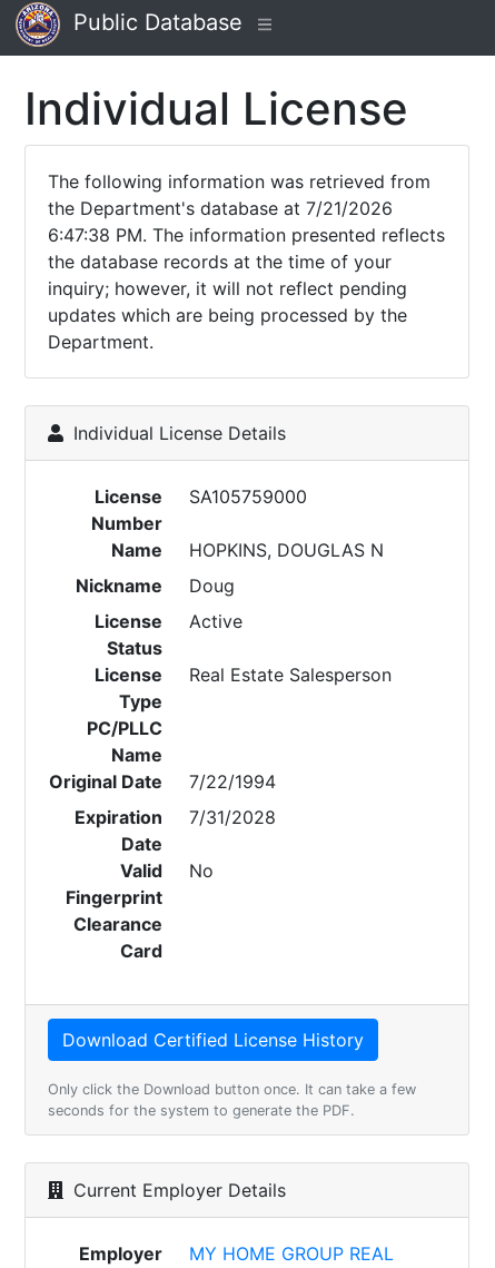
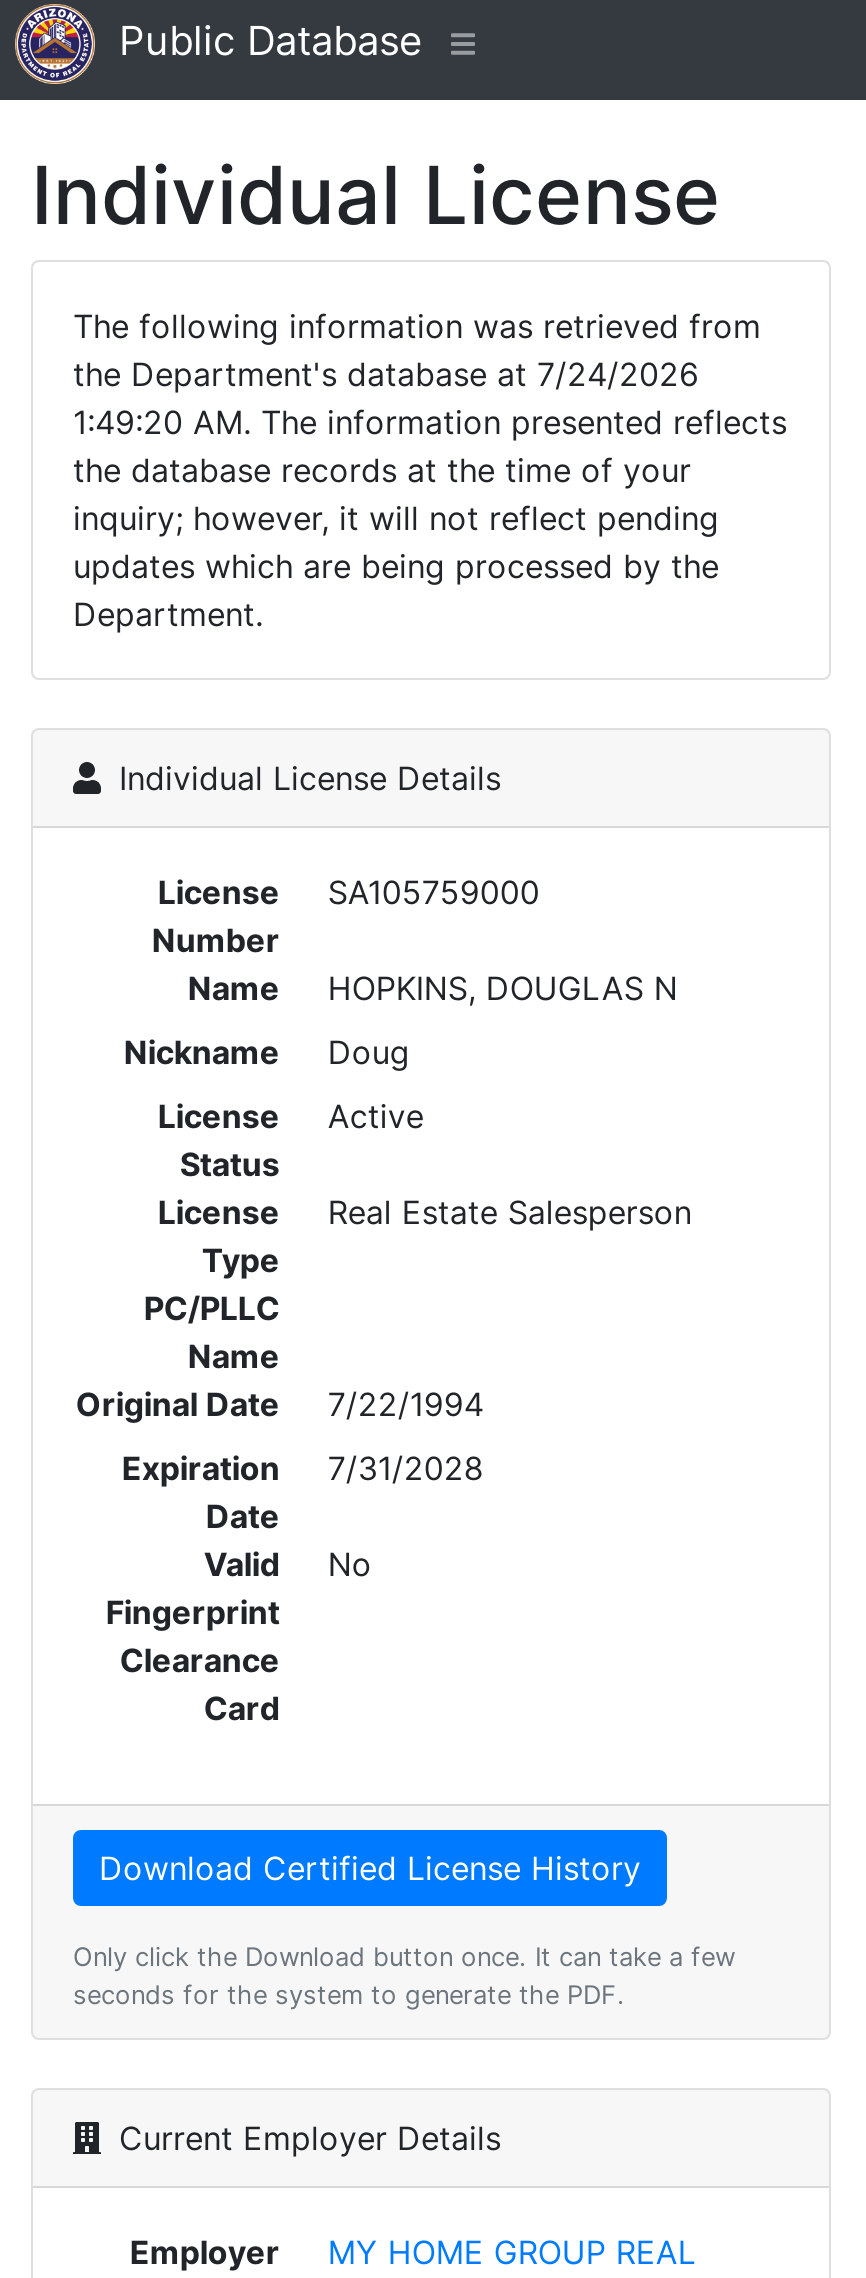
- the Department's database at 7/21/2026
+ the Department's database at 7/24/2026

- 6:47:38 PM. The information presented reflects
+ 1:49:20 AM. The information presented reflects
